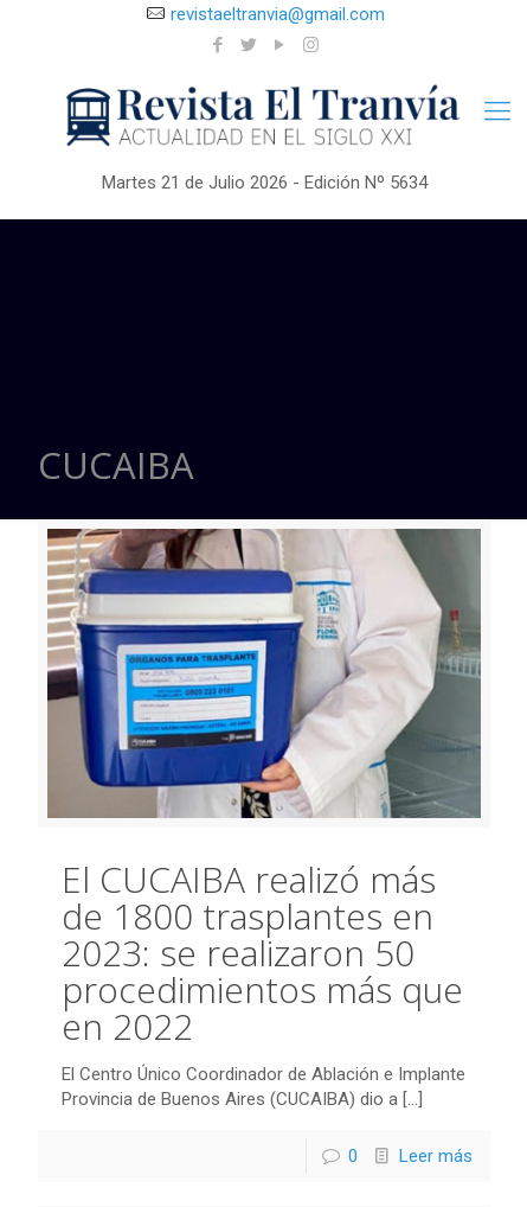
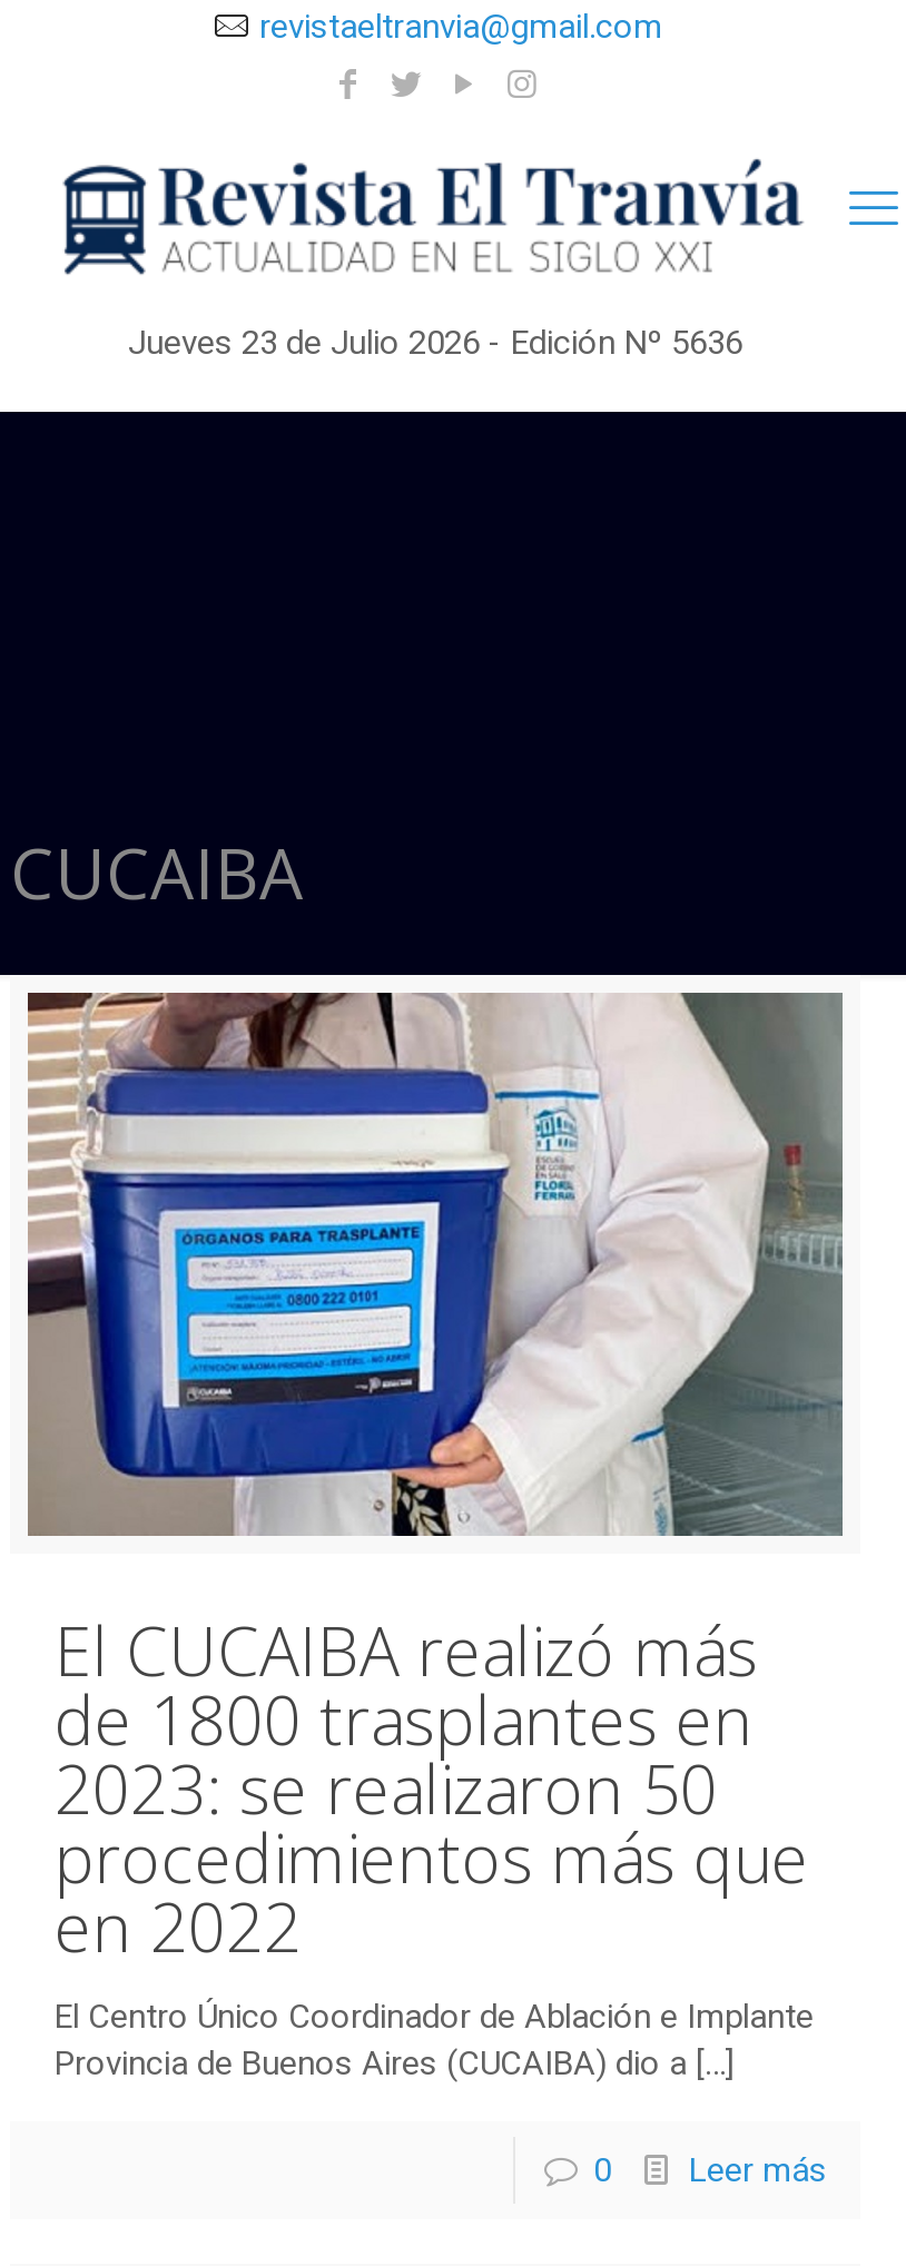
- Martes 21 de Julio 2026 - Edición Nº 5634
+ Jueves 23 de Julio 2026 - Edición Nº 5636
